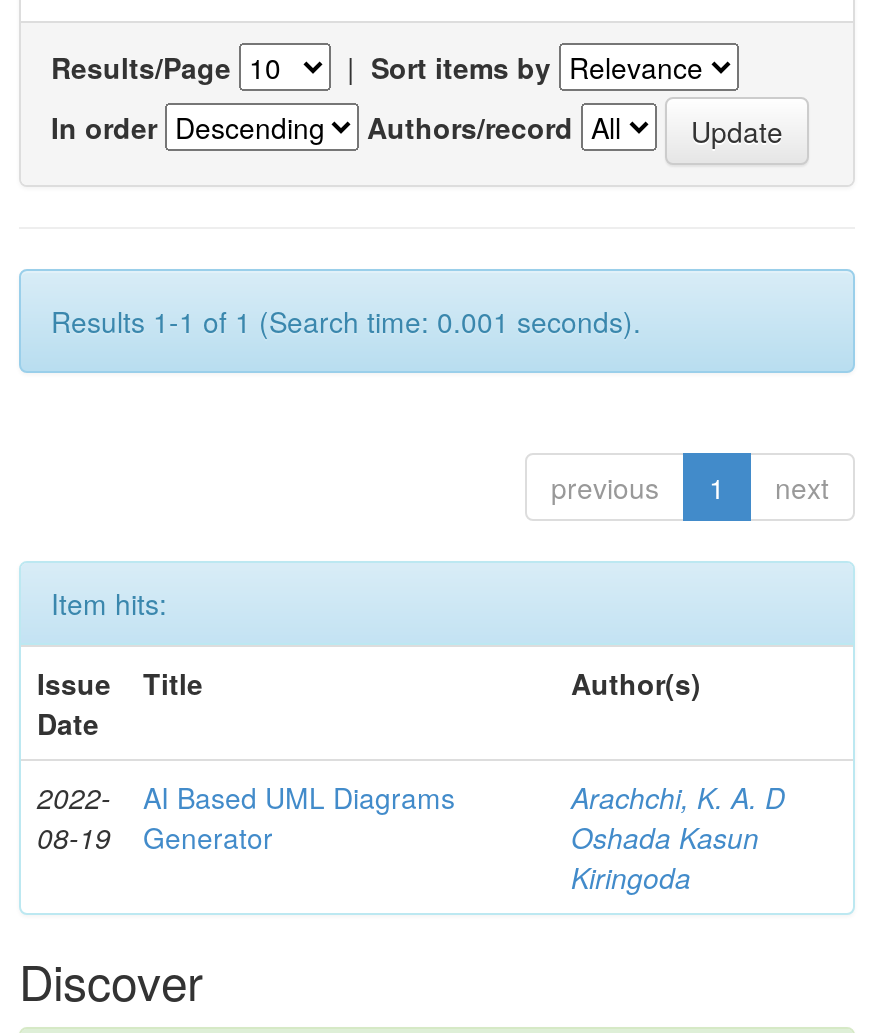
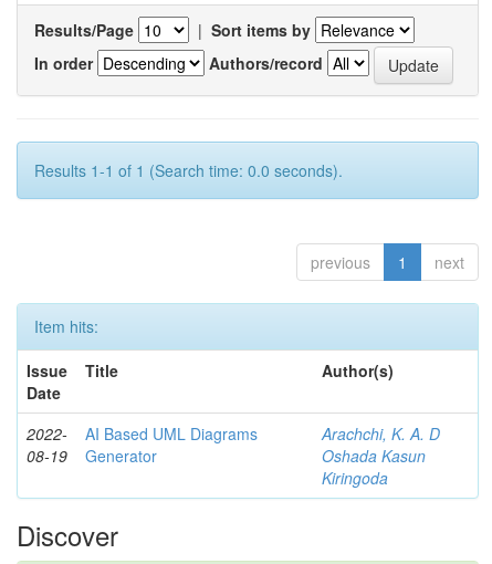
- Results 1-1 of 1 (Search time: 0.001 seconds).
+ Results 1-1 of 1 (Search time: 0.0 seconds).
